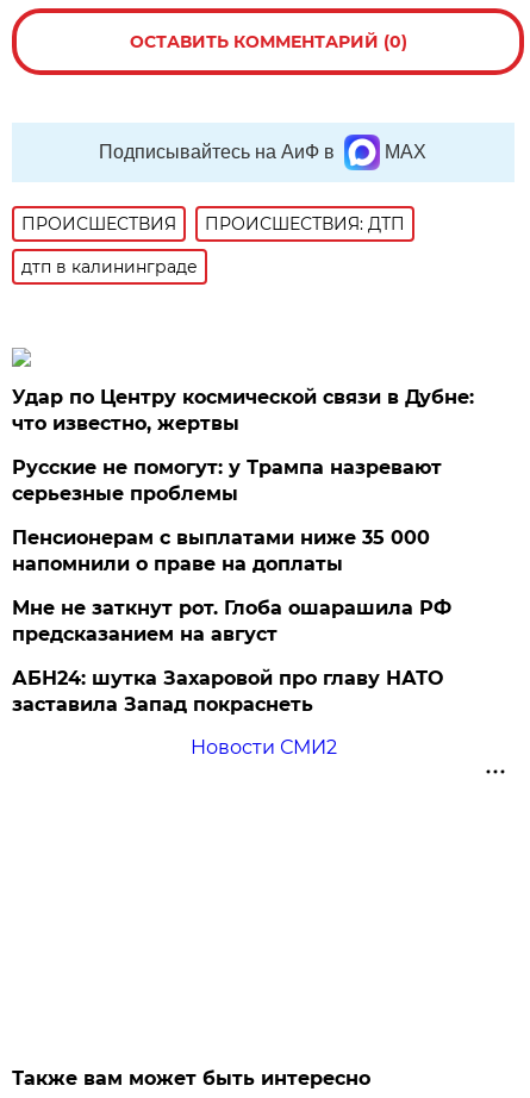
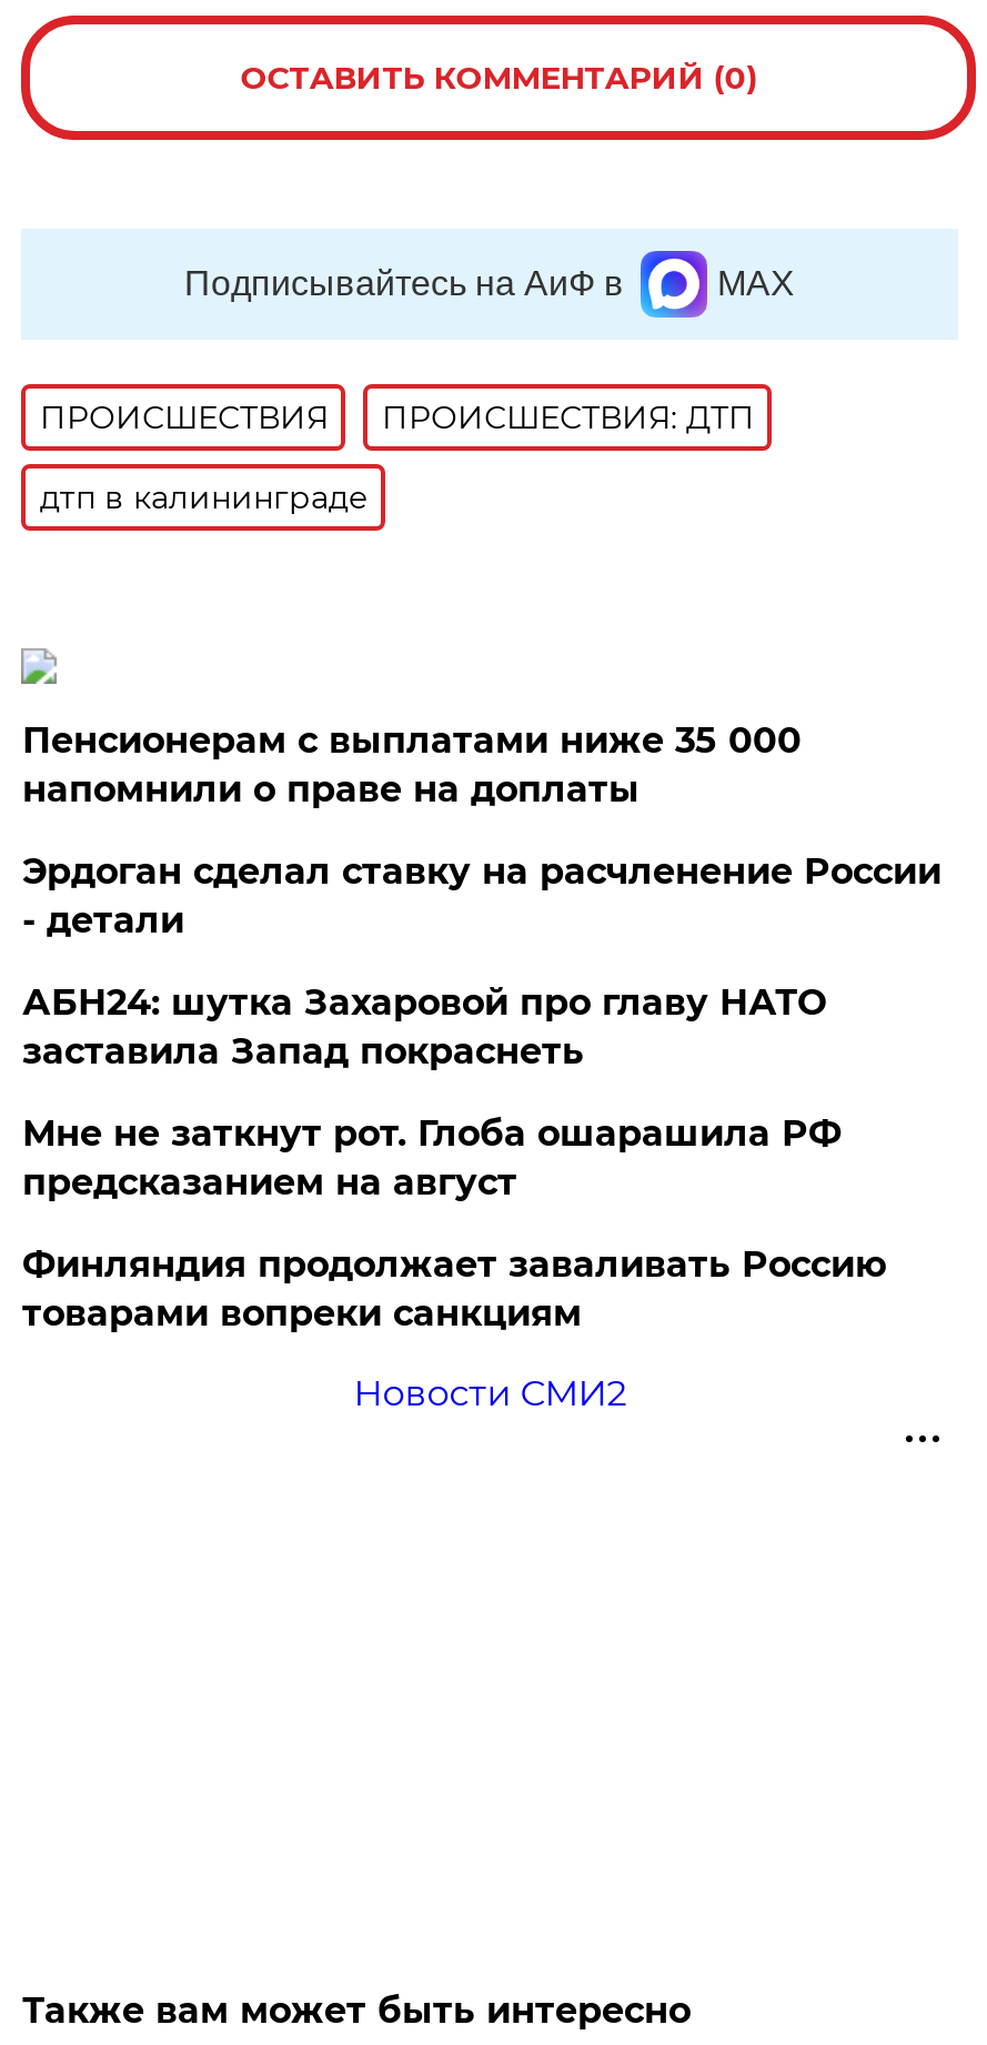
- Удар по Центру космической связи в Дубне:
- что известно, жертвы
- Русские не помогут: у Трампа назревают
- серьезные проблемы

moved up: Пенсионерам с выплатами ниже 35 000 | напомнили о праве на доплаты

+ Эрдоган сделал ставку на расчленение России
+ - детали

+ Финляндия продолжает заваливать Россию
+ товарами вопреки санкциям

moved up: АБН24: шутка Захаровой про главу НАТО | заставила Запад покраснеть
